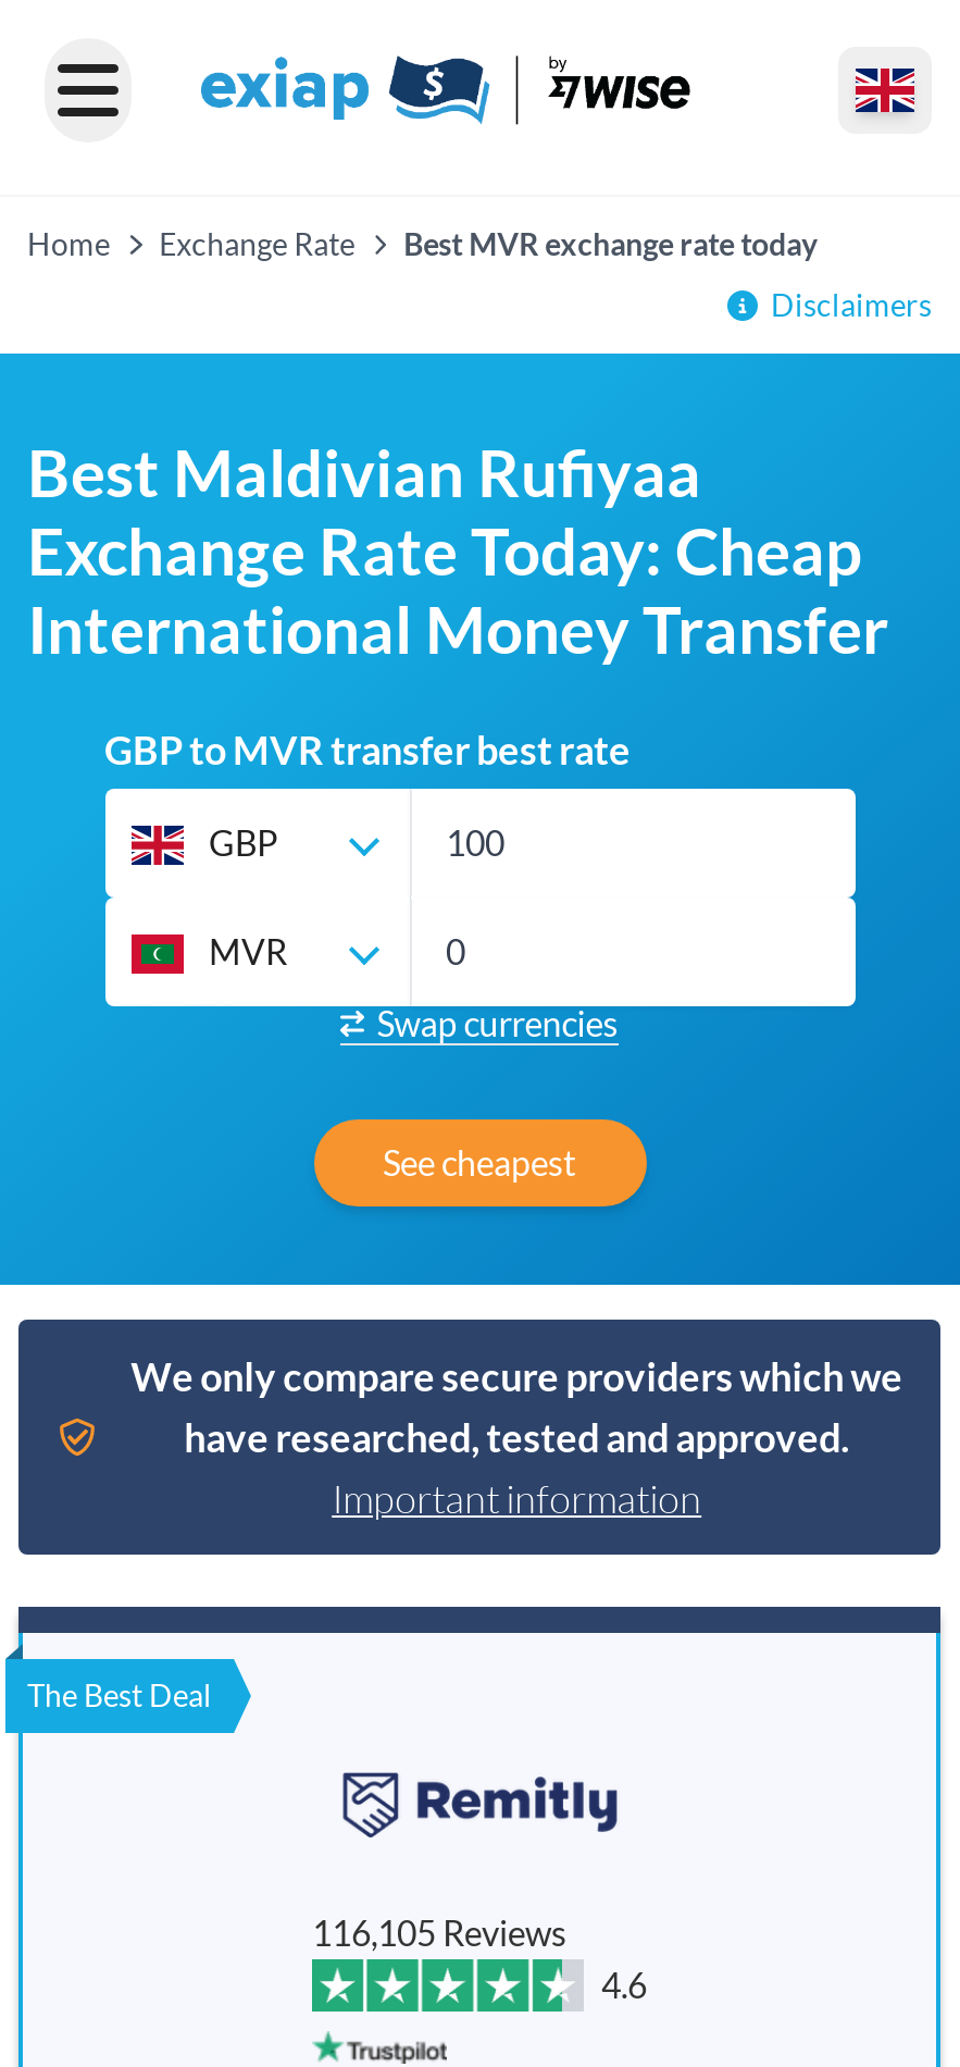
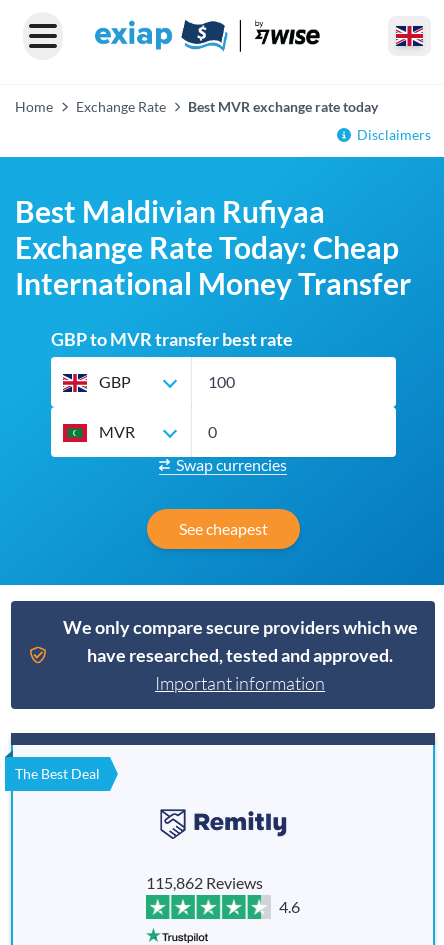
- 116,105 Reviews
+ 115,862 Reviews
